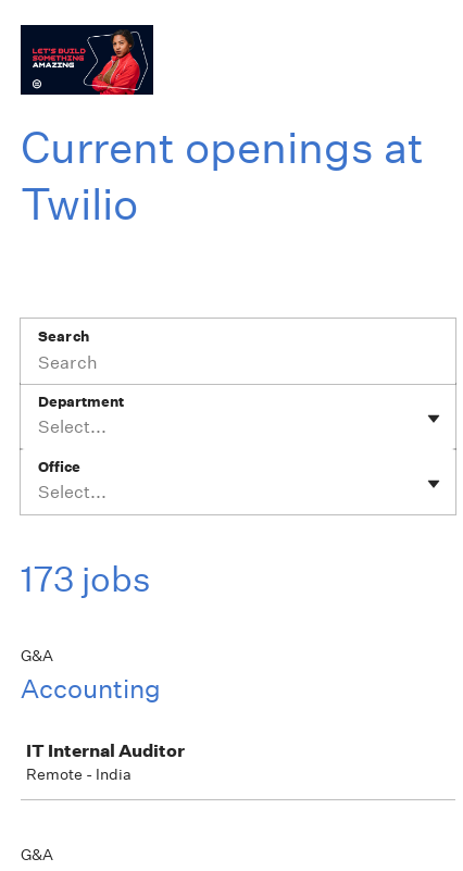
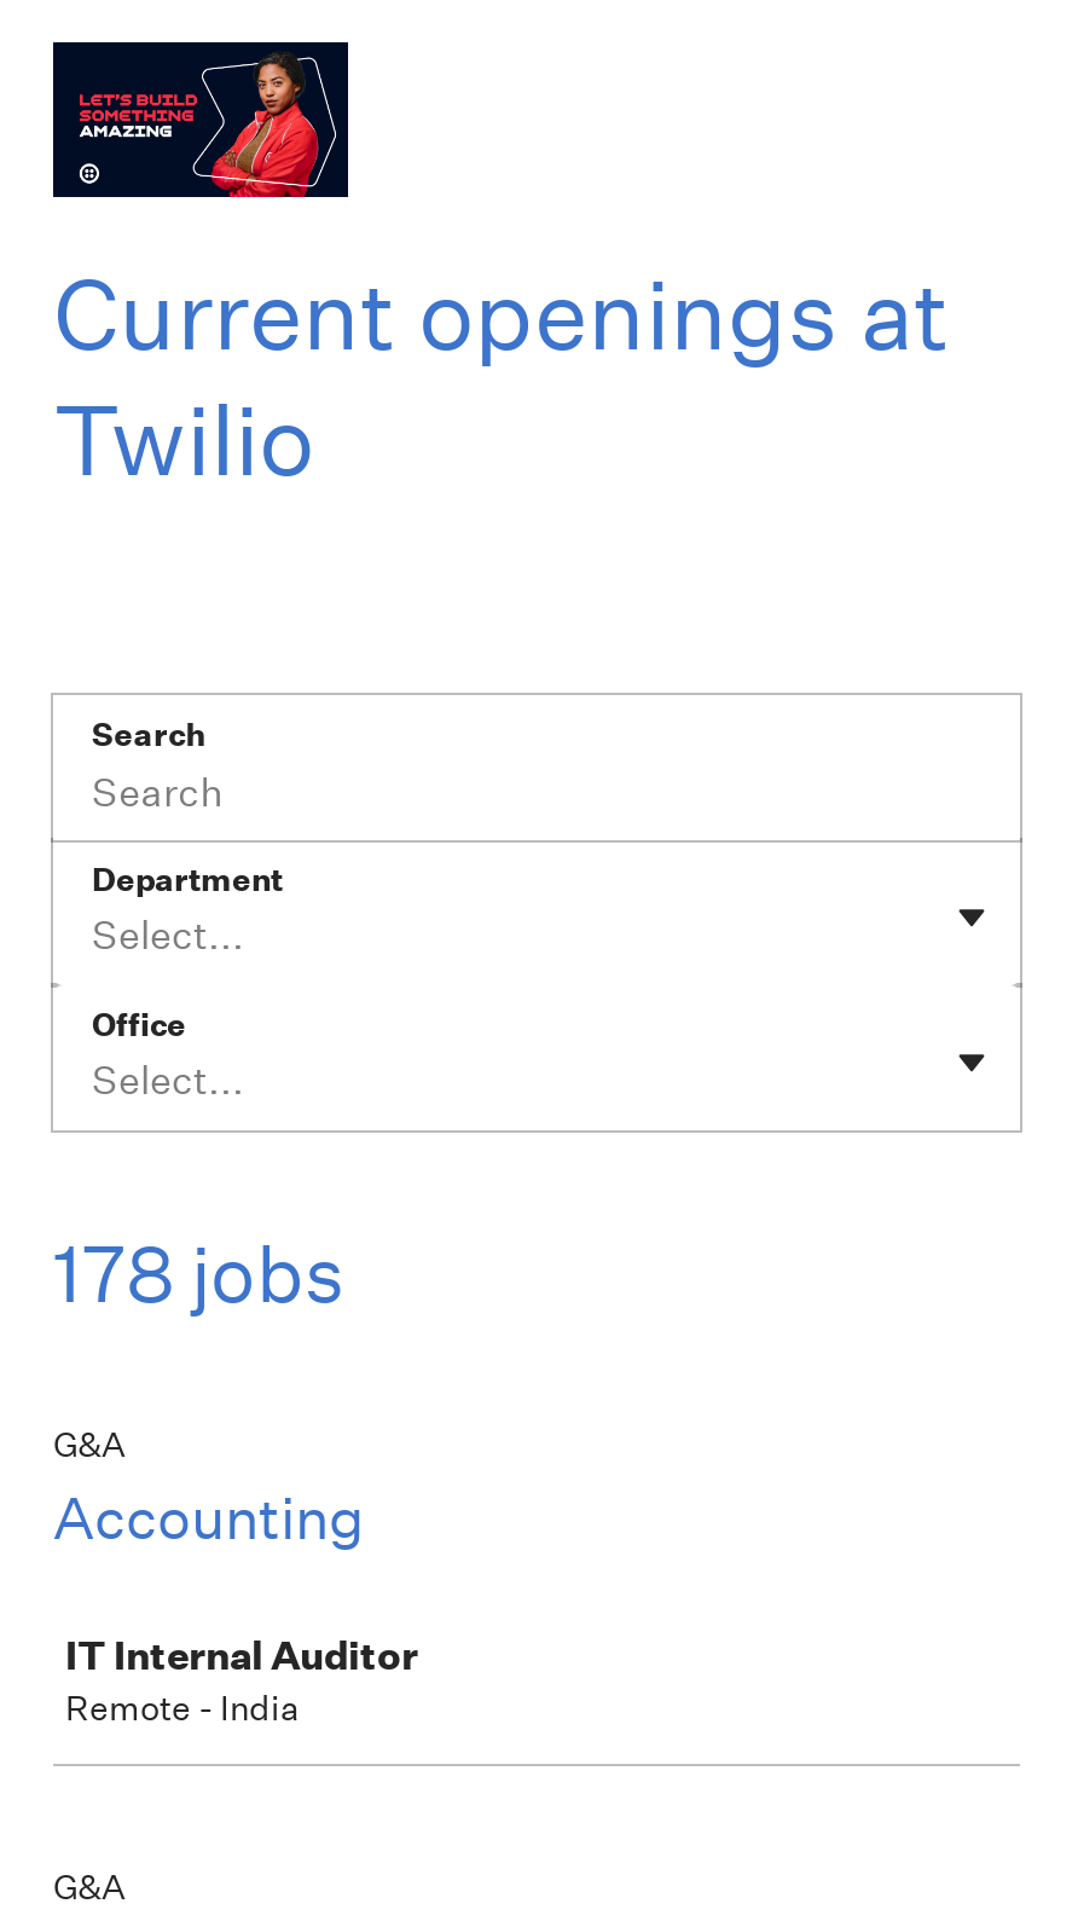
- 173 jobs
+ 178 jobs
